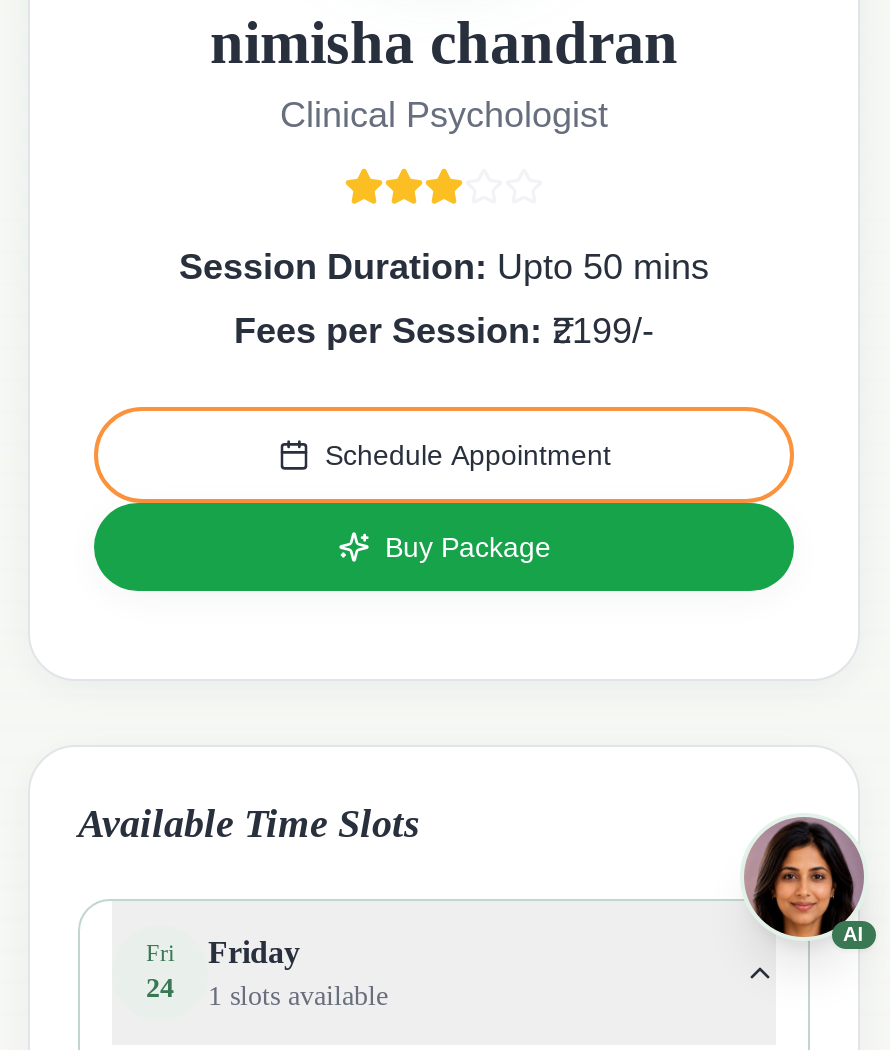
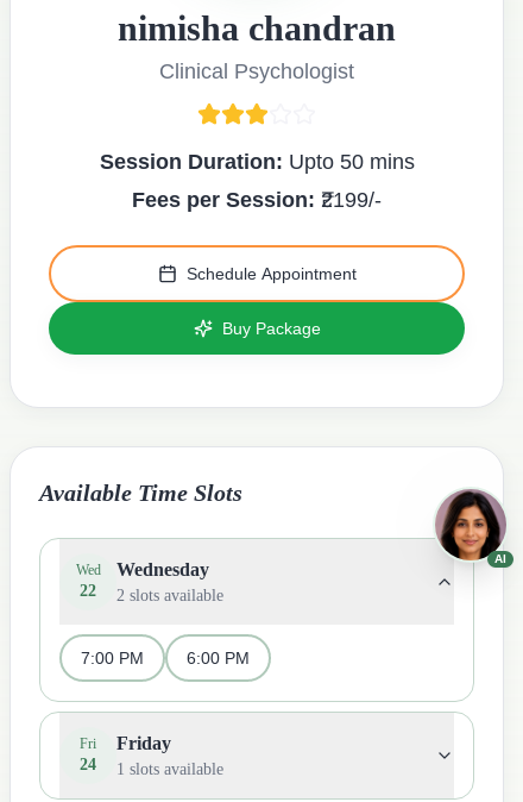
+ Wed
+ 22

+ Wednesday
+ 2 slots available
+ 7:00 PM
+ 6:00 PM
